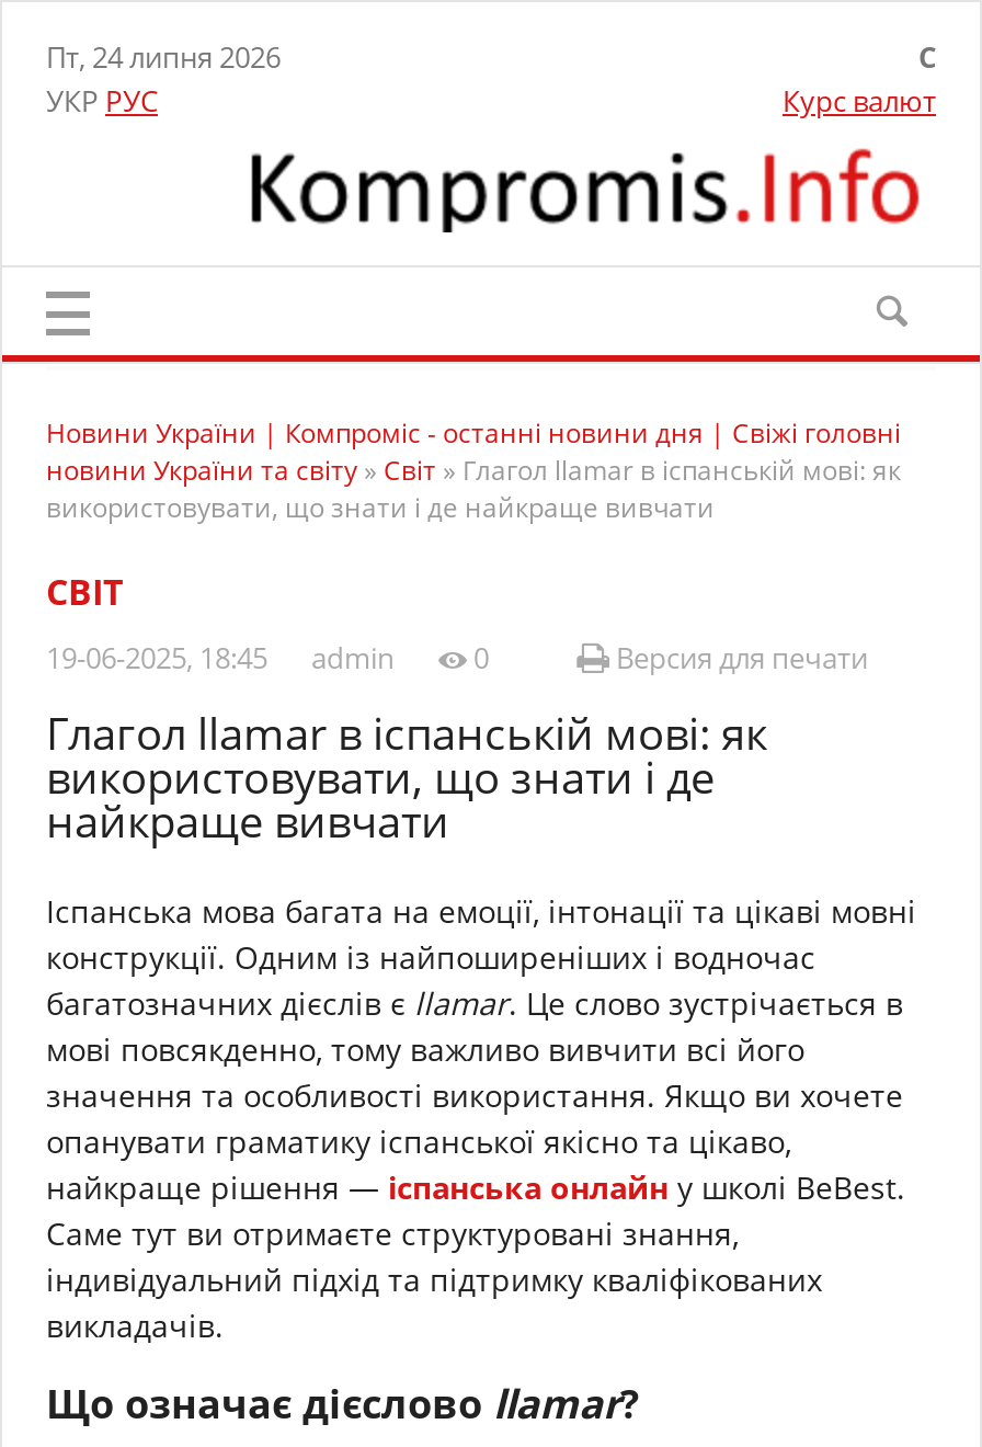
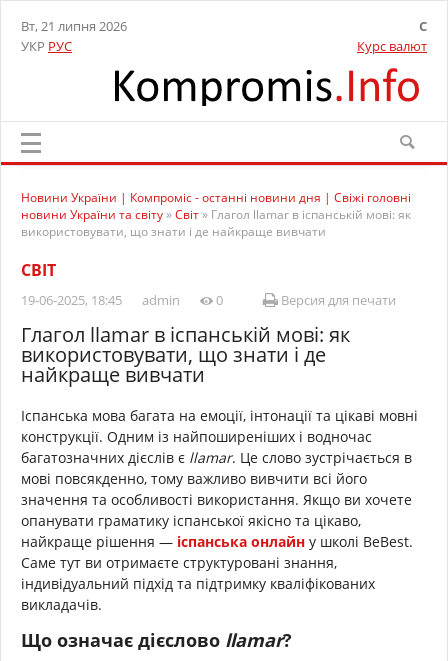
- Пт, 24 липня 2026
+ Вт, 21 липня 2026
